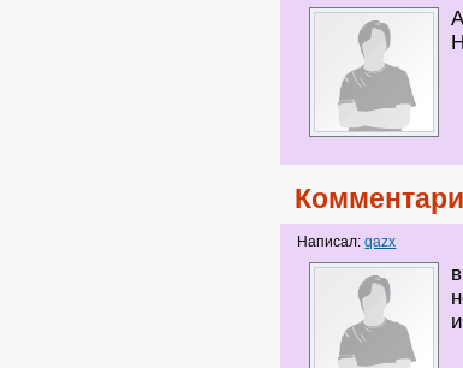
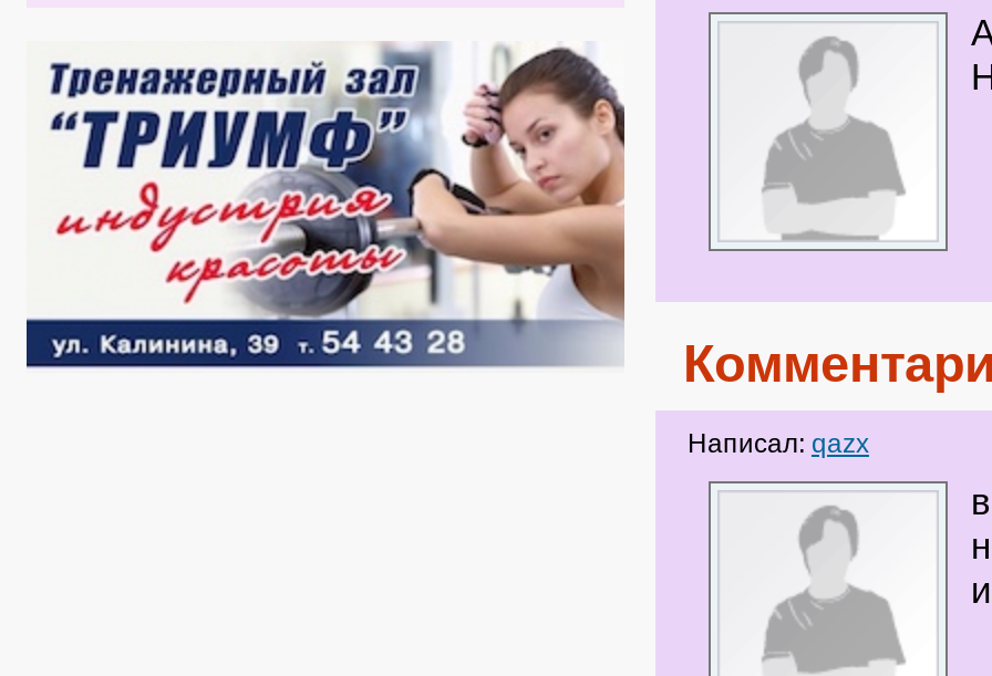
+ [image]
